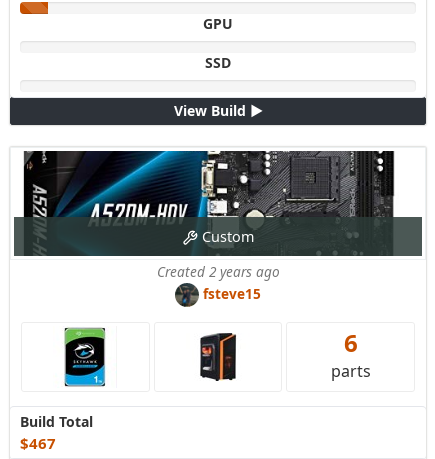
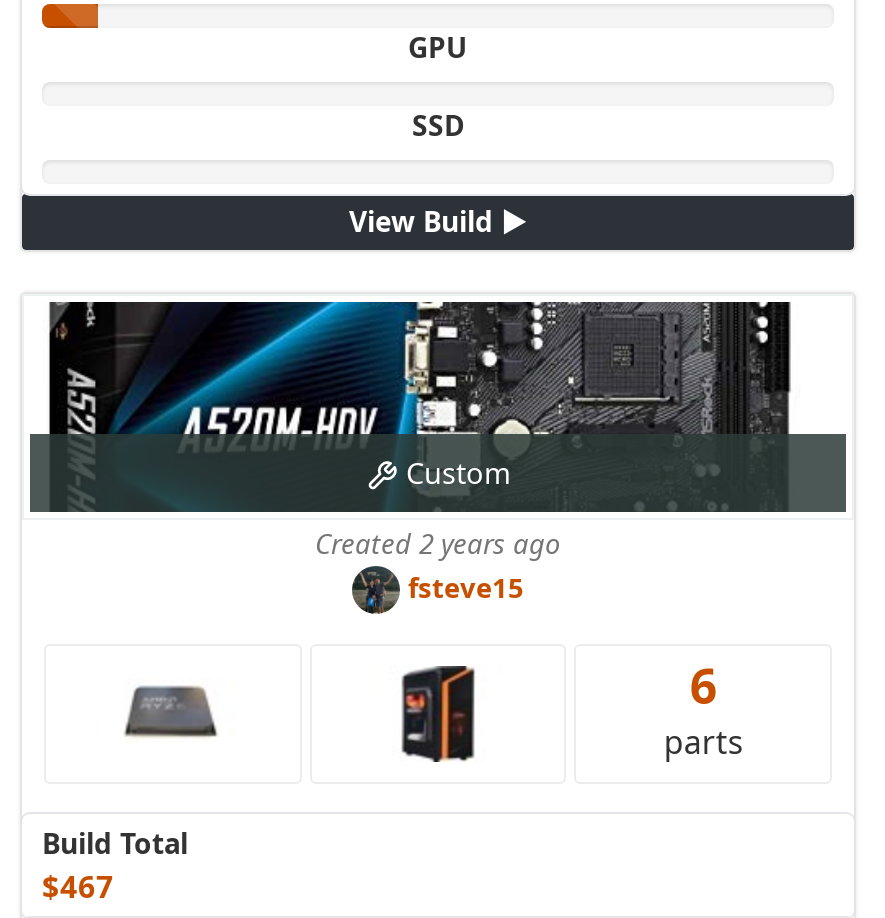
- [image]
+ [image]
